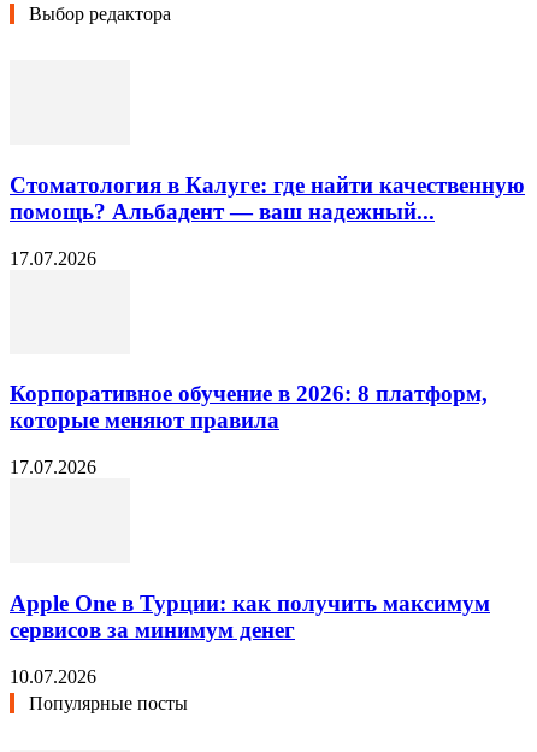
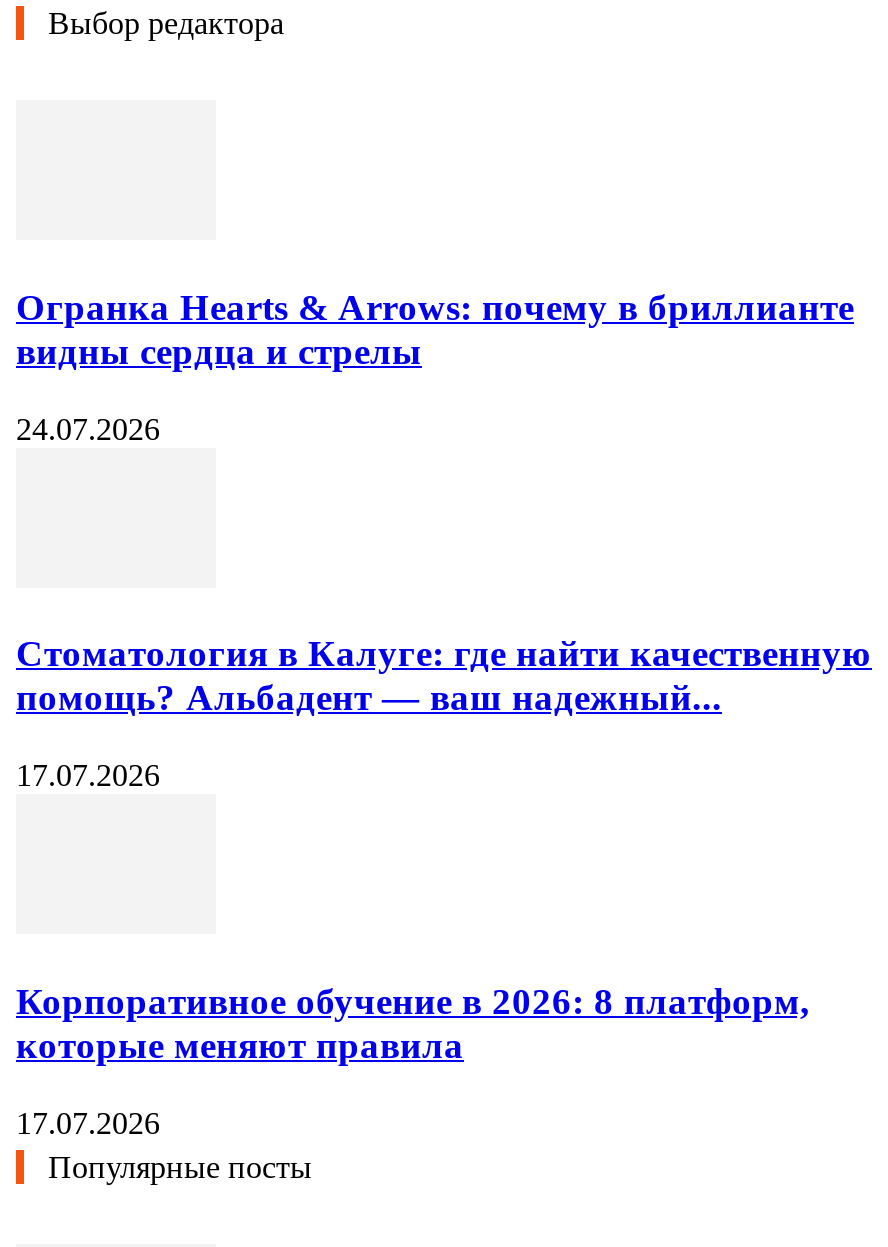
+ Огранка Hearts & Arrows: почему в бриллианте
+ видны сердца и стрелы
+ 24.07.2026

moved down: Стоматология в Калуге: где найти качественную | помощь? Альбадент — ваш надежный... | 17.07.2026 | Корпоративное обучение в 2026: 8 платформ, | которые меняют правила | 17.07.2026

- Apple One в Турции: как получить максимум
- сервисов за минимум денег
- 10.07.2026
